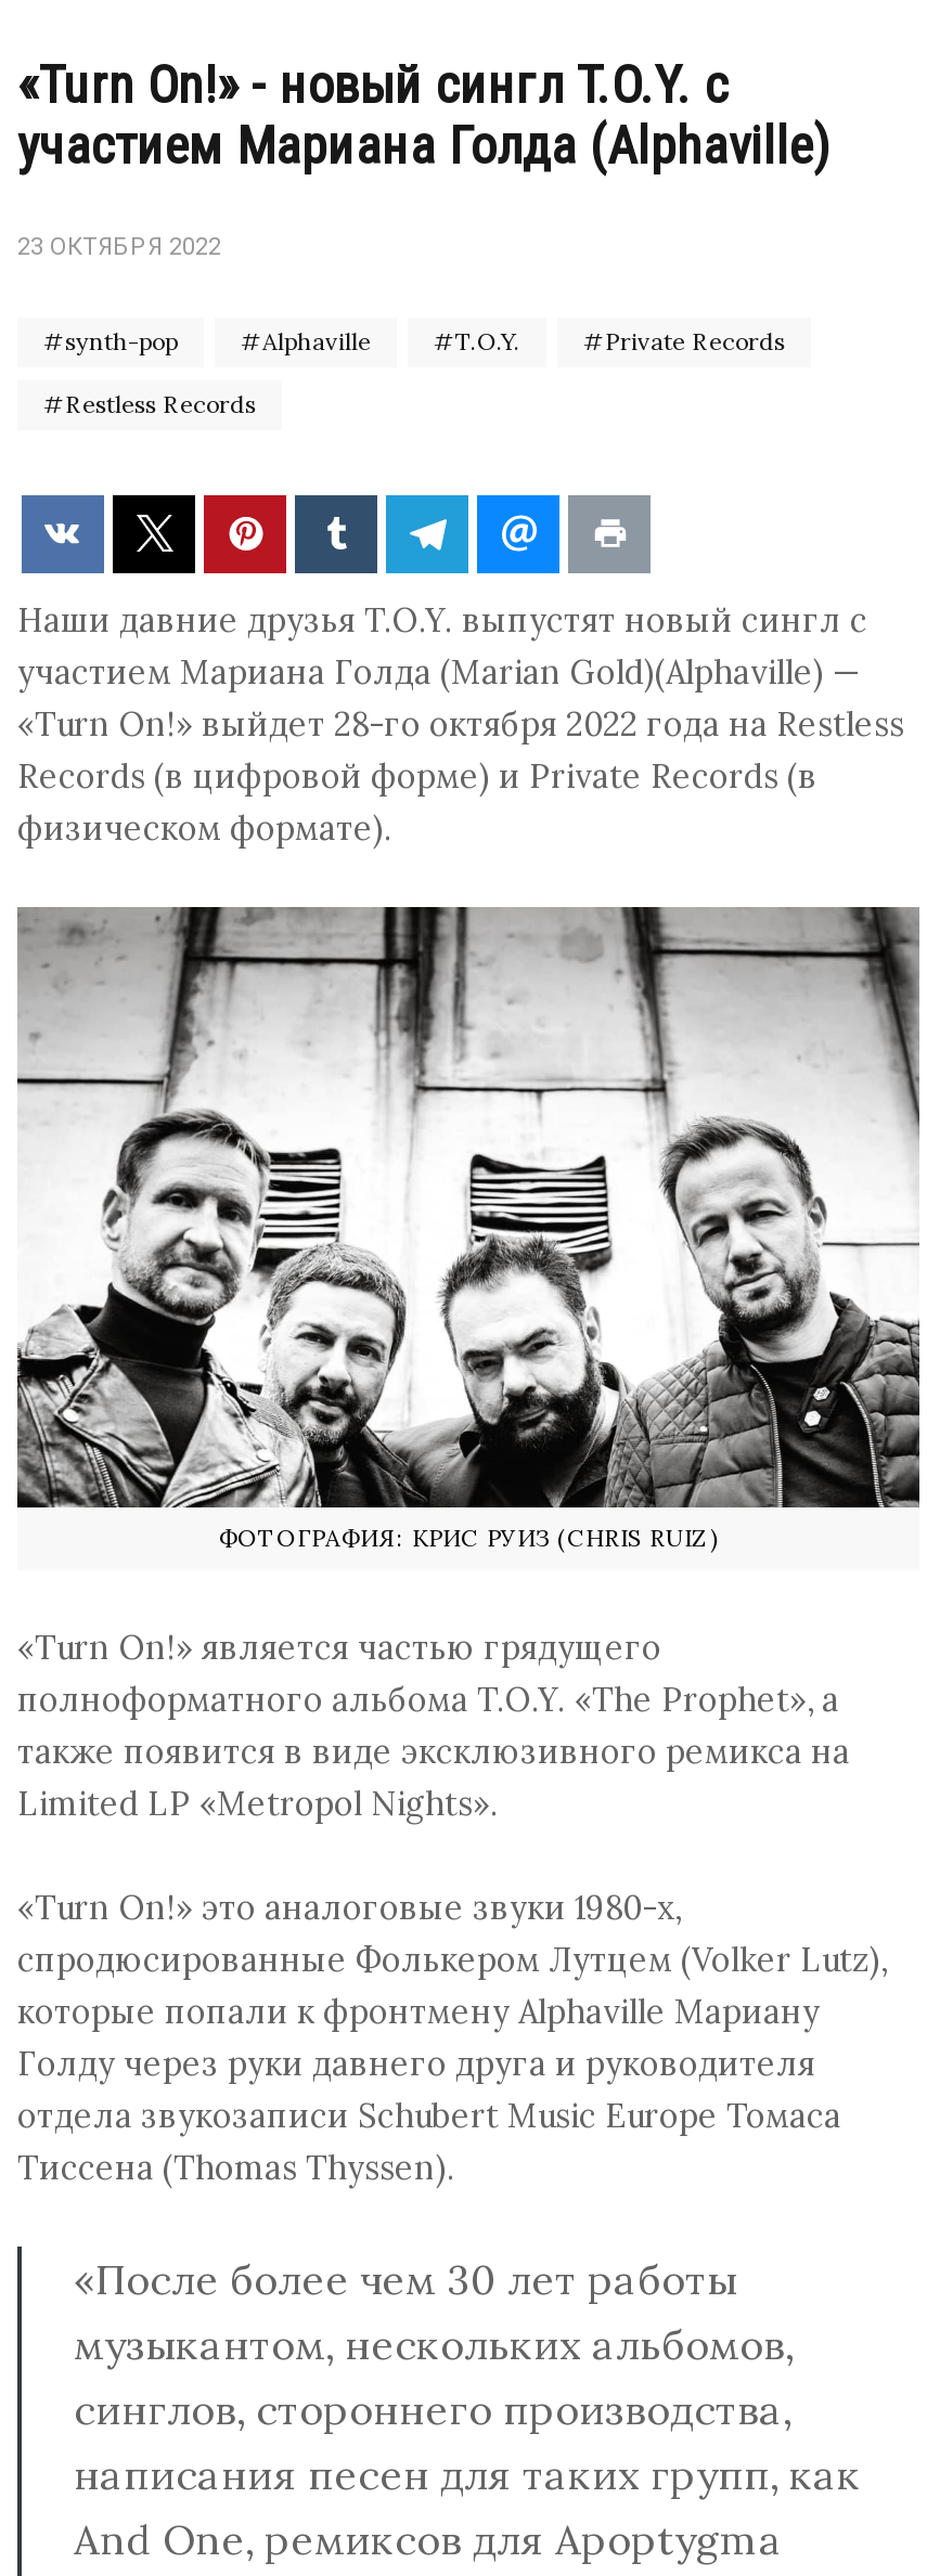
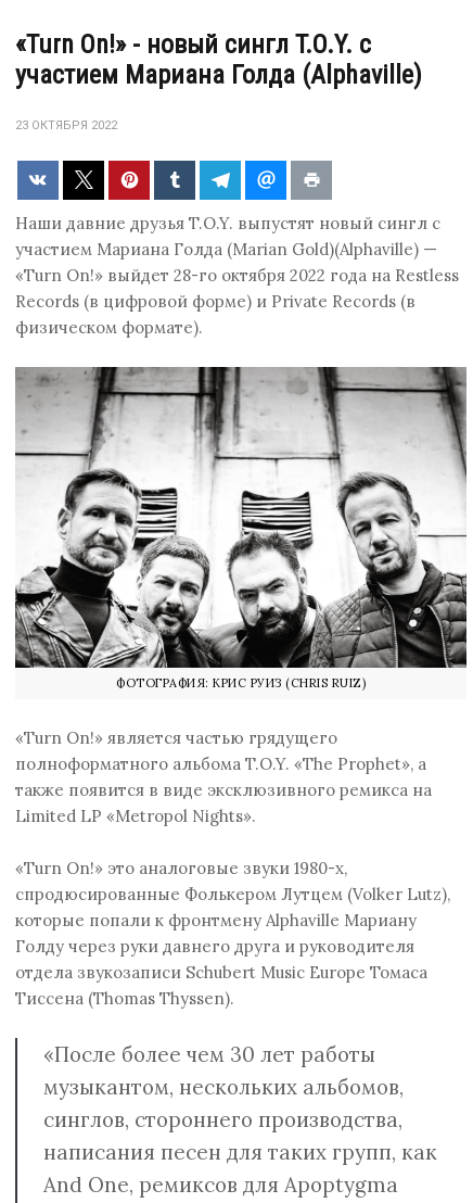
- synth-pop
- Alphaville
- T.O.Y.
- Private Records
- Restless Records
